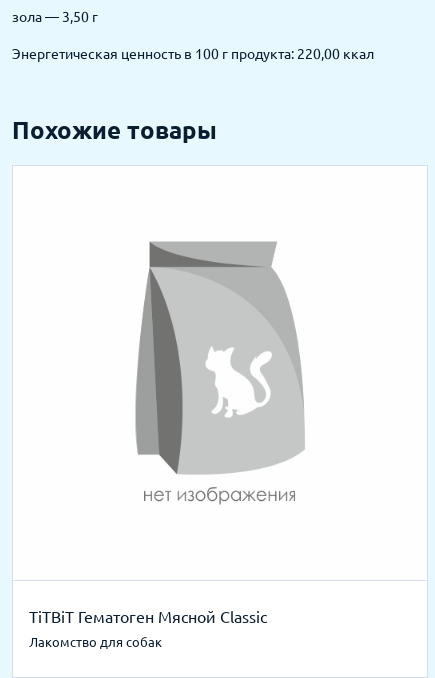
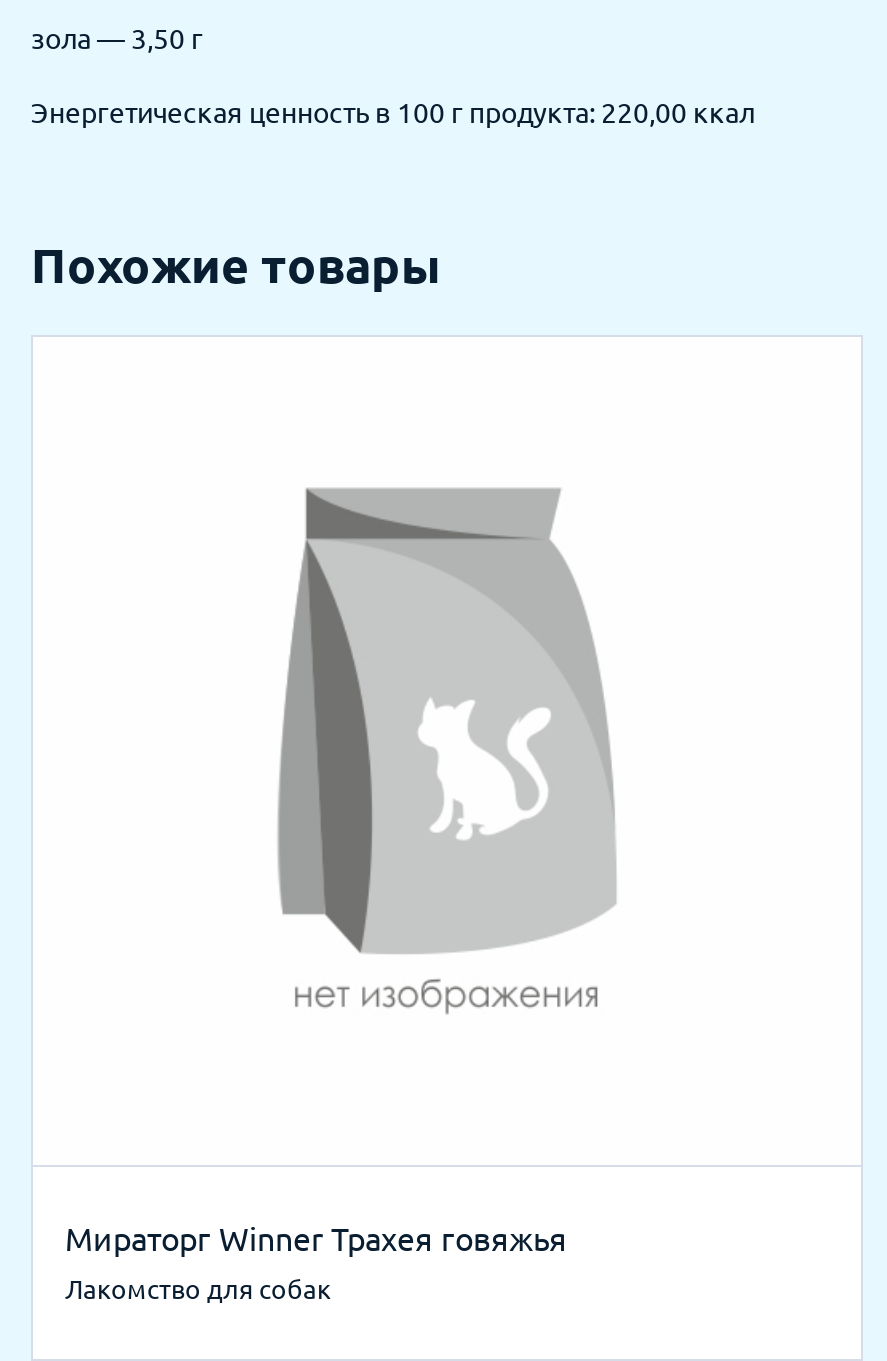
- TiTBiT Гематоген Мясной Classic
+ Мираторг Winner Трахея говяжья
